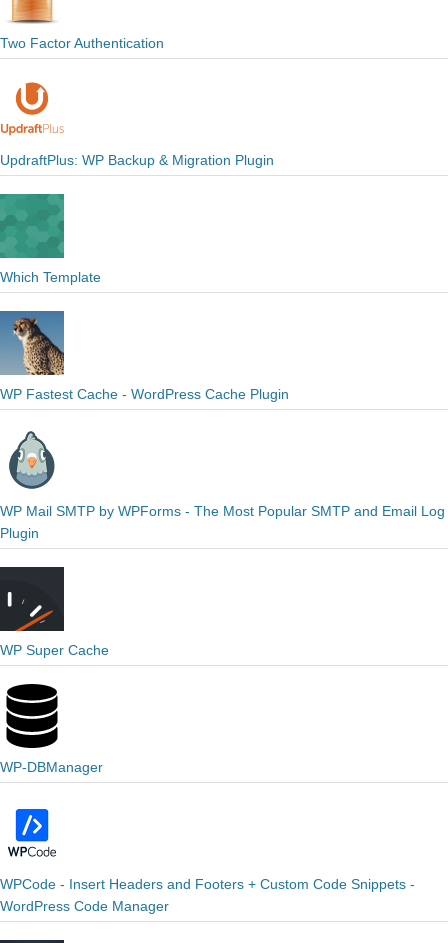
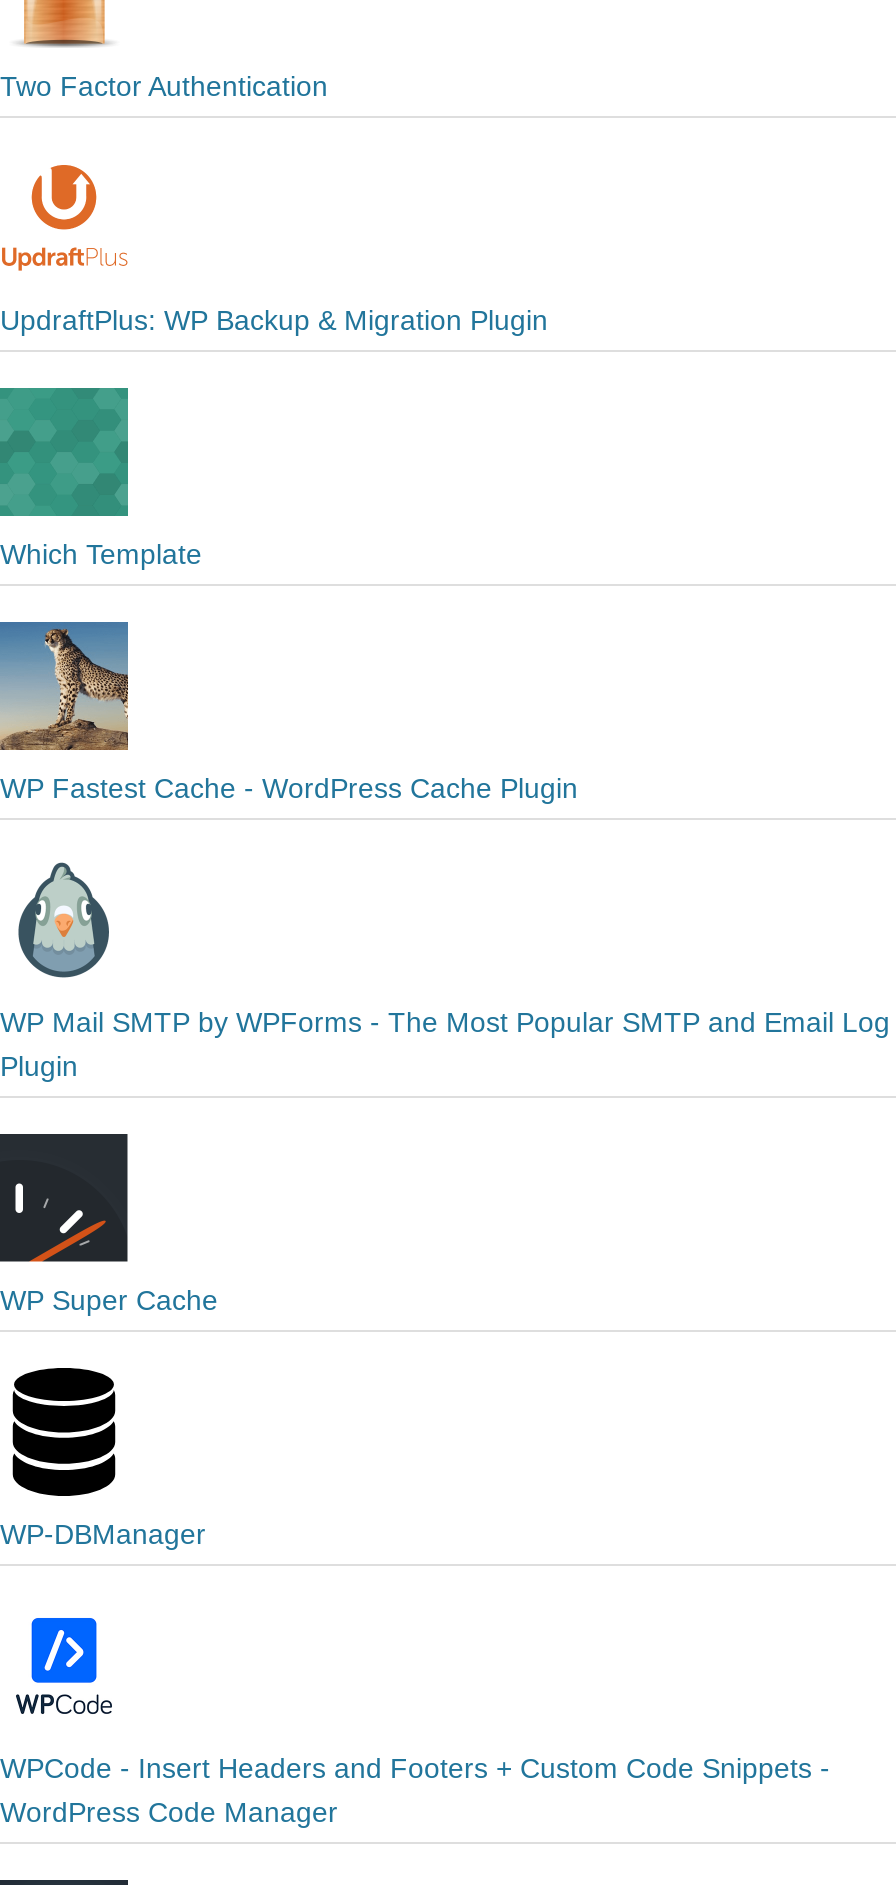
- [image]
+ [image]
